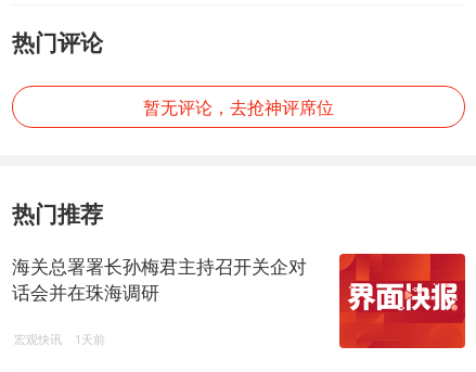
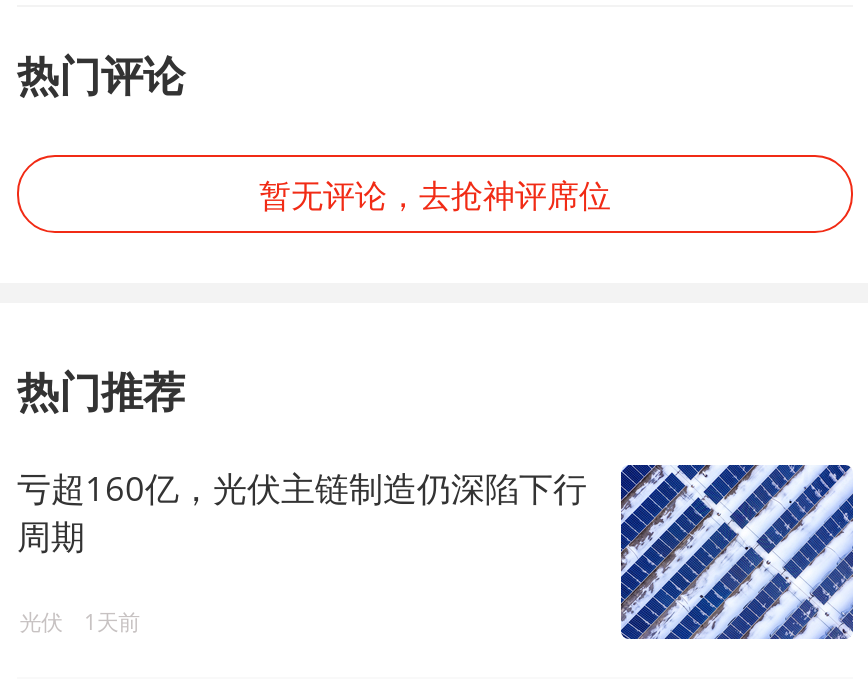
- [image]
- 海关总署署长孙梅君主持召开关企对
- 话会并在珠海调研
+ [image]
+ 亏超160亿，光伏主链制造仍深陷下行
+ 周期

- 宏观快讯
+ 光伏
